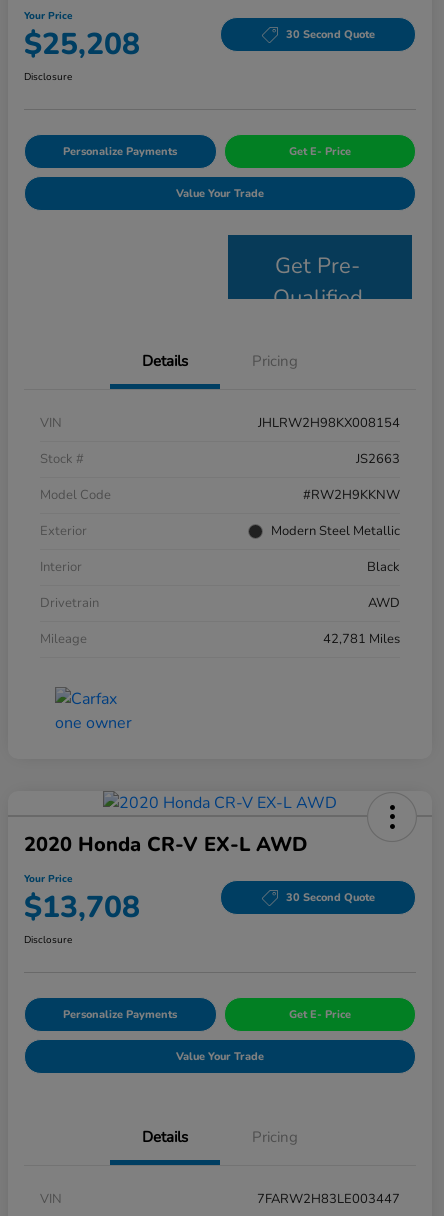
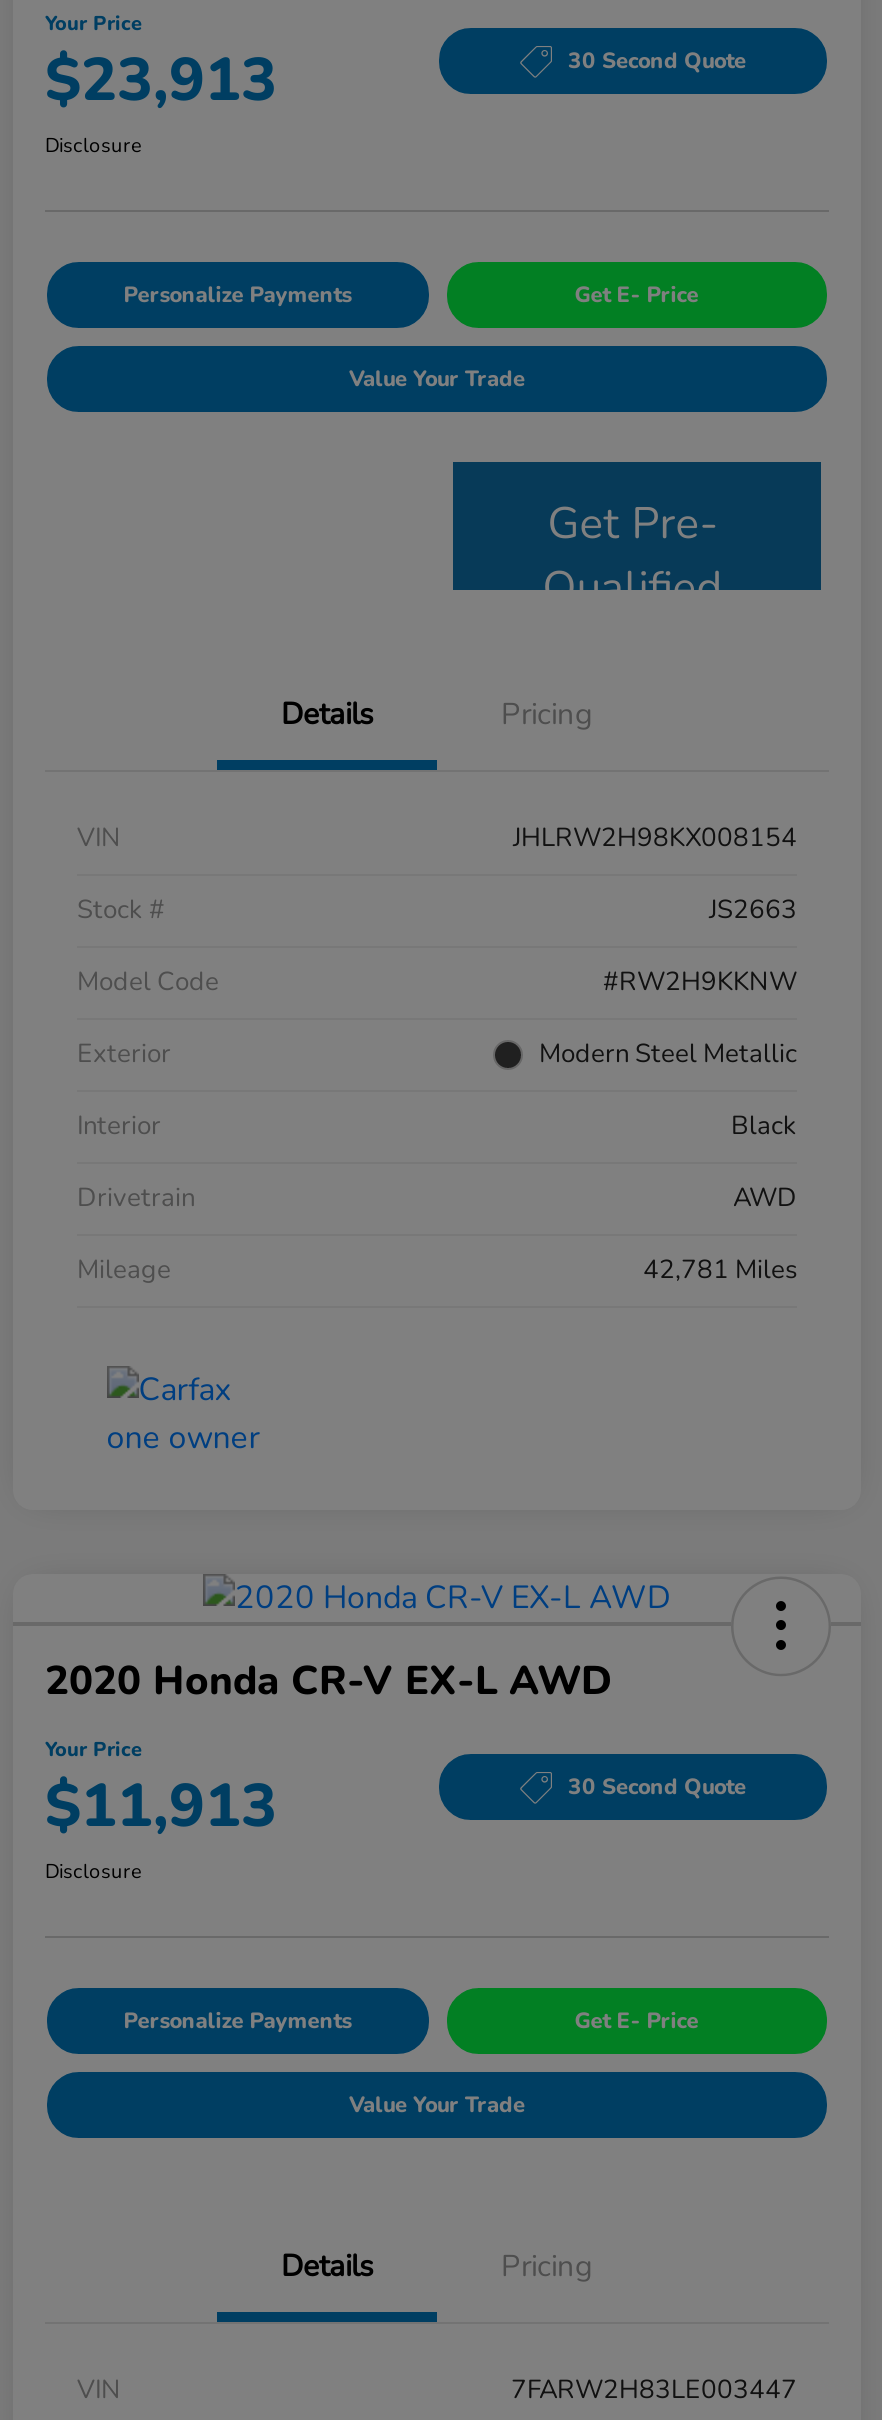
- $25,208
+ $23,913

- $13,708
+ $11,913
